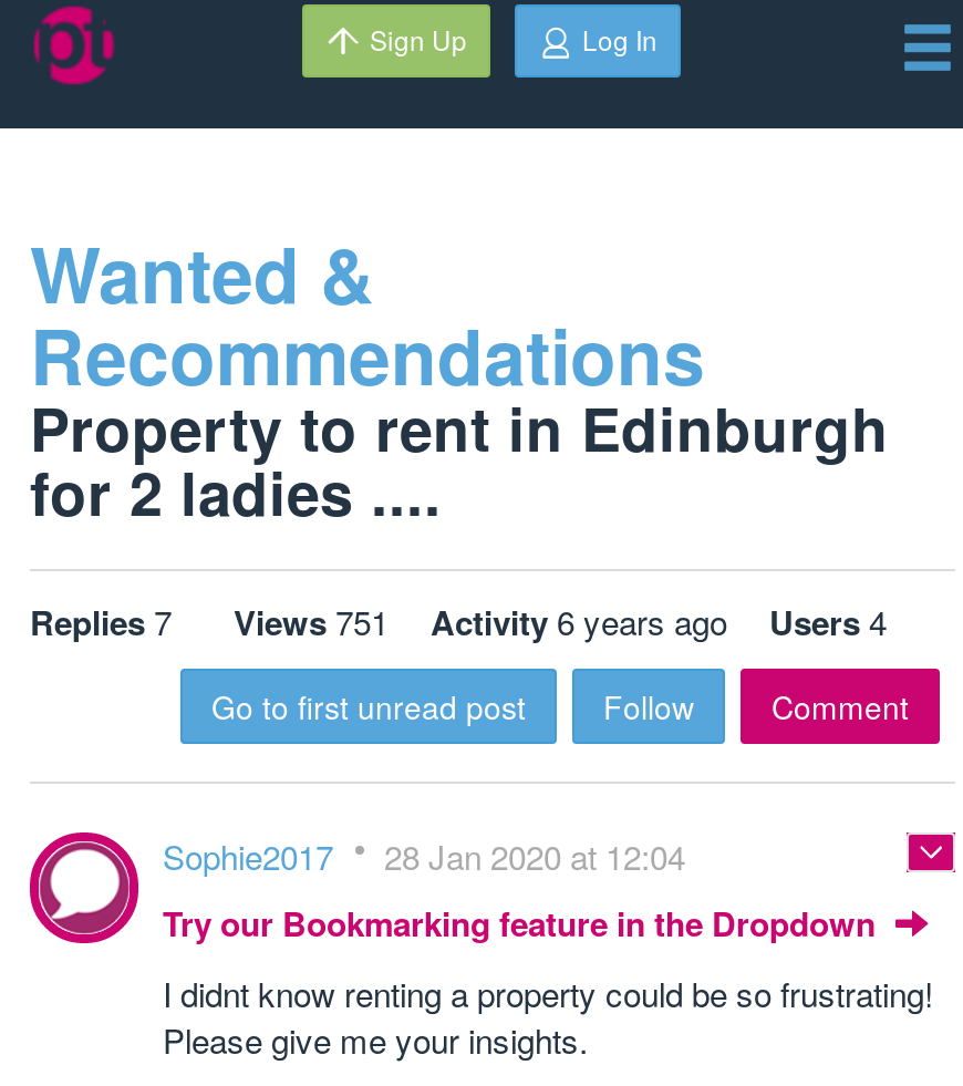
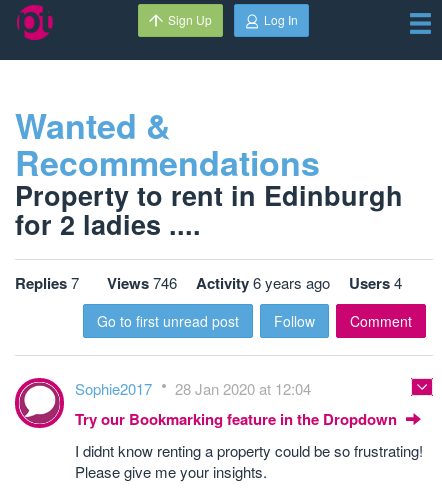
- Replies 7 Views 751 Activity 6 years ago Users 4
+ Replies 7 Views 746 Activity 6 years ago Users 4
